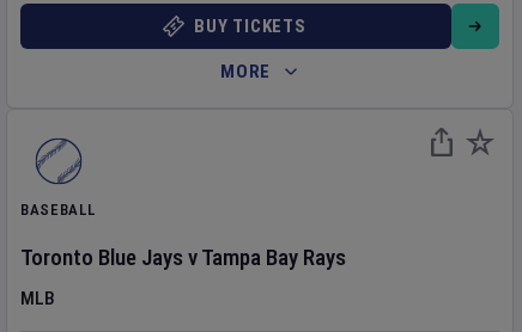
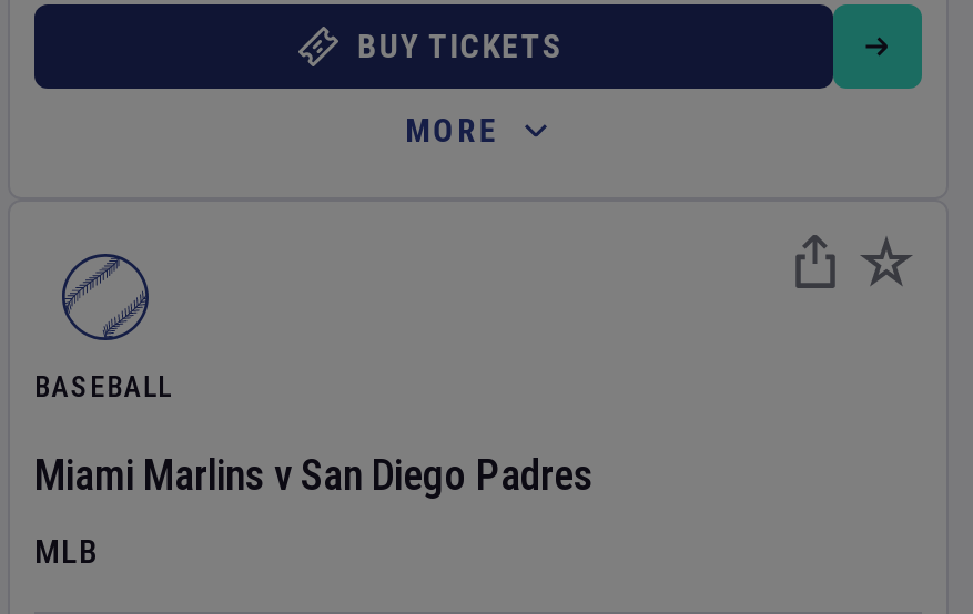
- Toronto Blue Jays v Tampa Bay Rays
+ Miami Marlins v San Diego Padres
